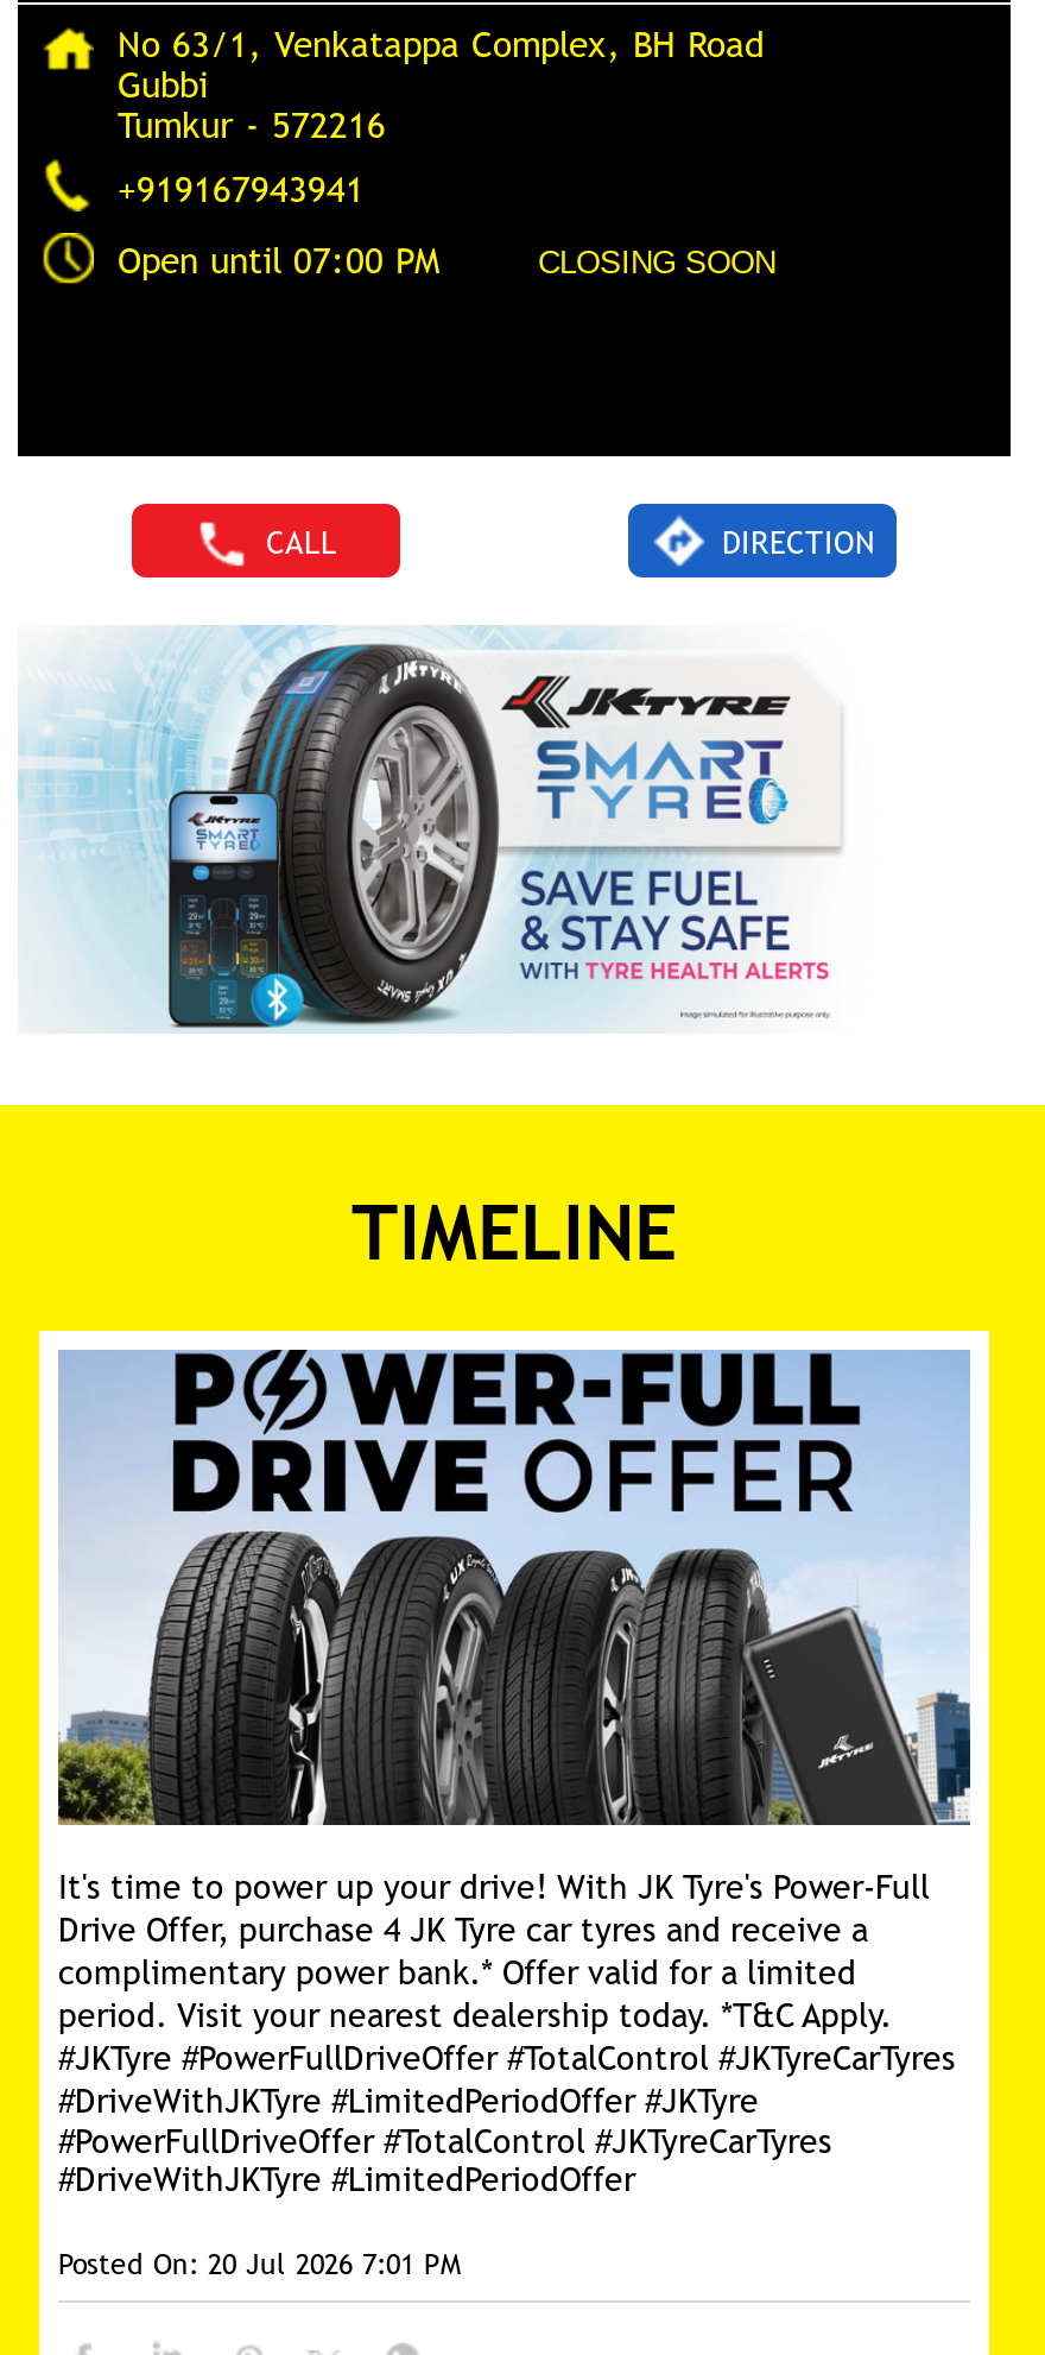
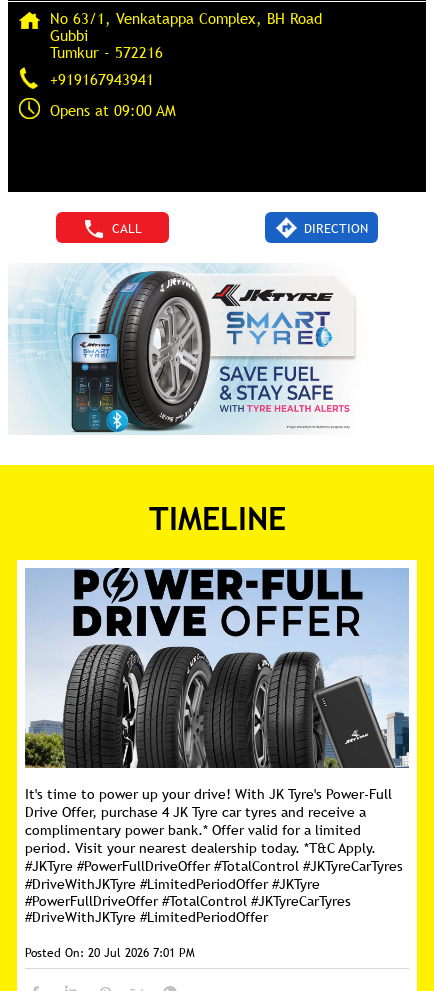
- Open until 07:00 PM
- CLOSING SOON
+ Opens at 09:00 AM
